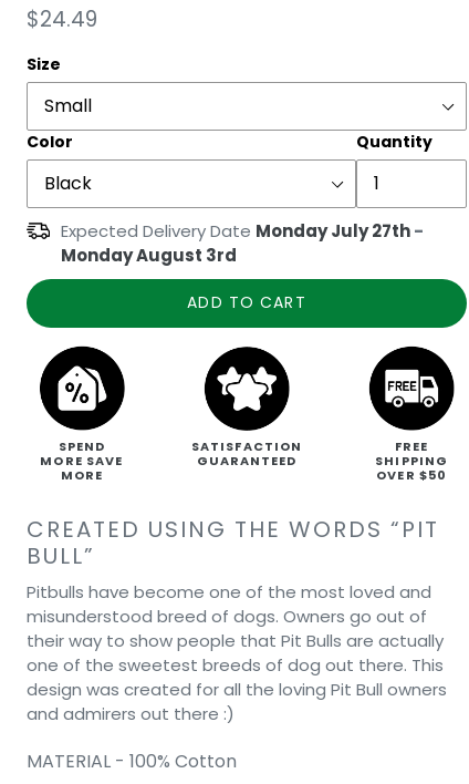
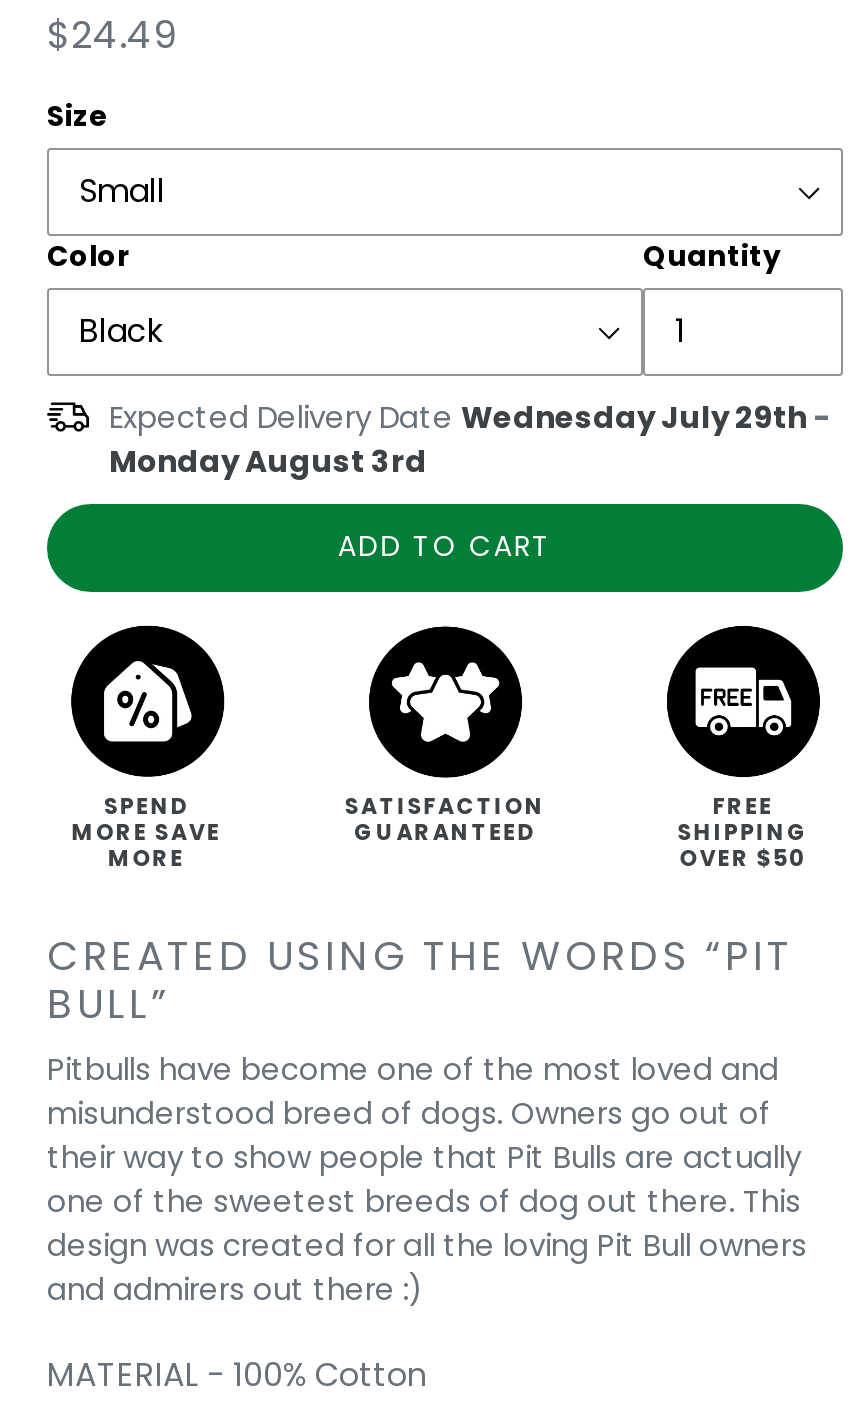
- Expected Delivery Date Monday July 27th -
+ Expected Delivery Date Wednesday July 29th -
